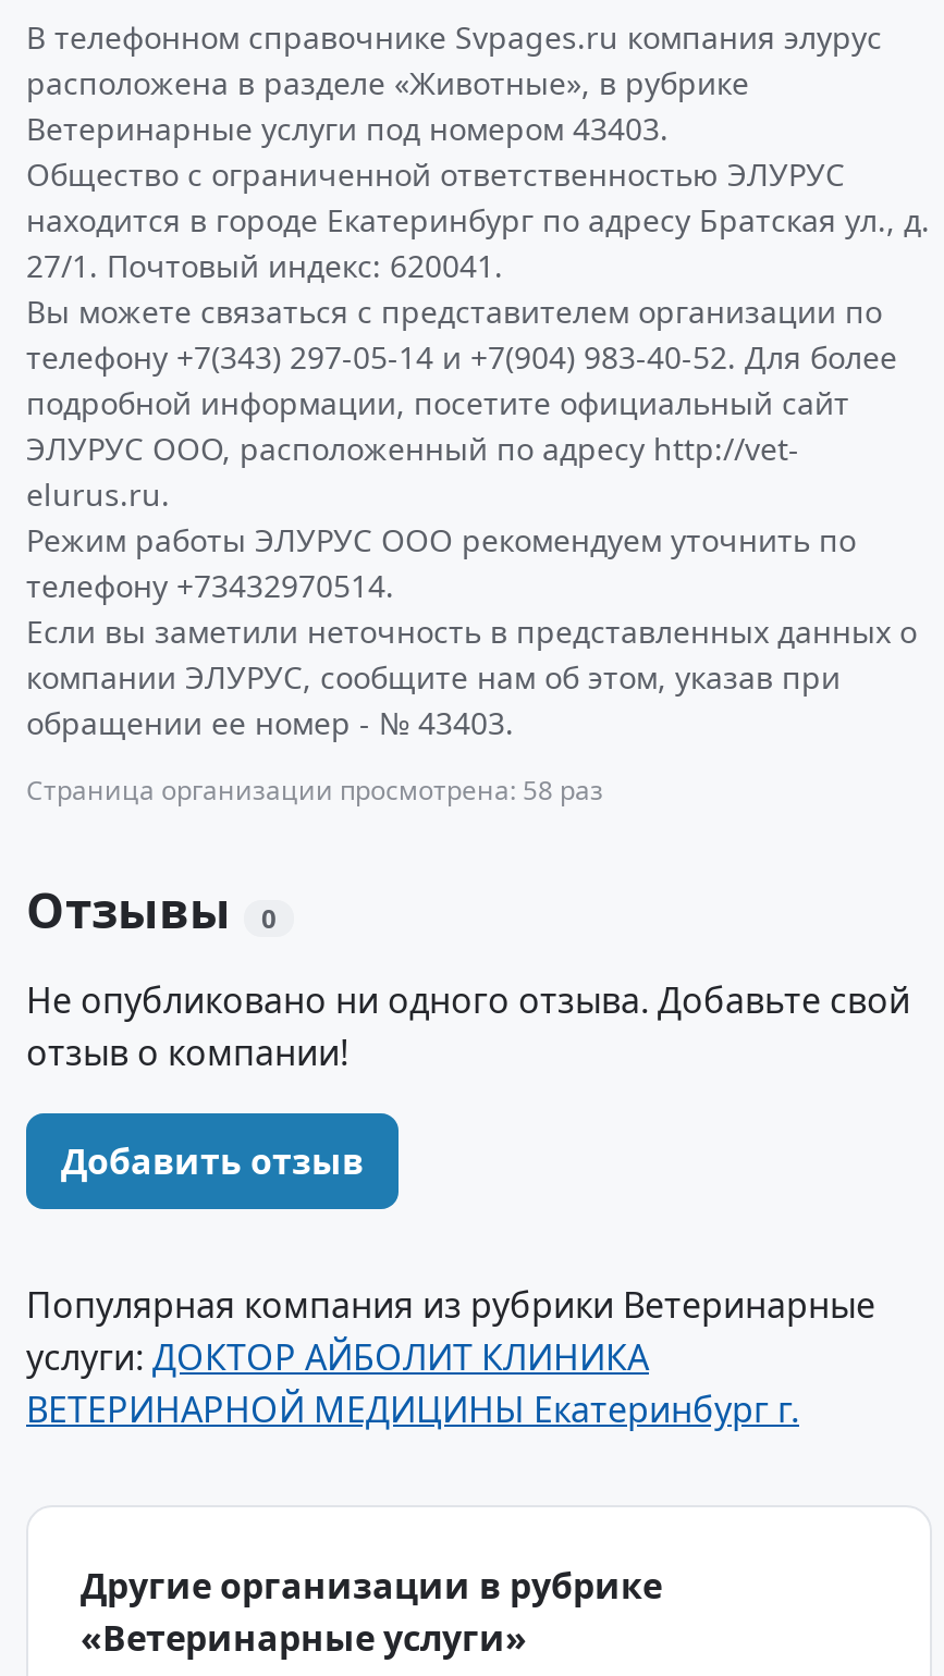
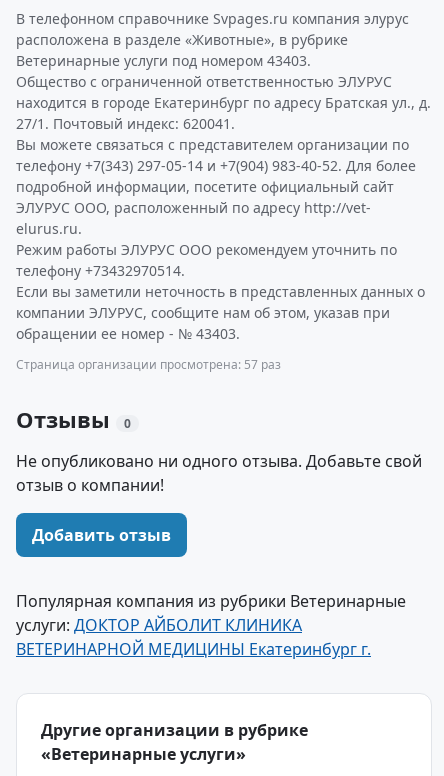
- Страница организации просмотрена: 58 раз
+ Страница организации просмотрена: 57 раз
